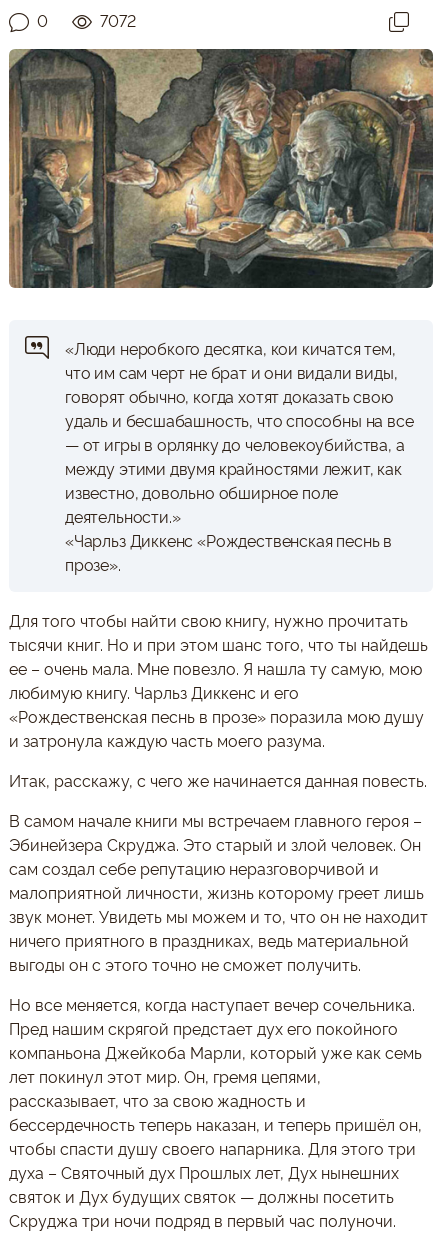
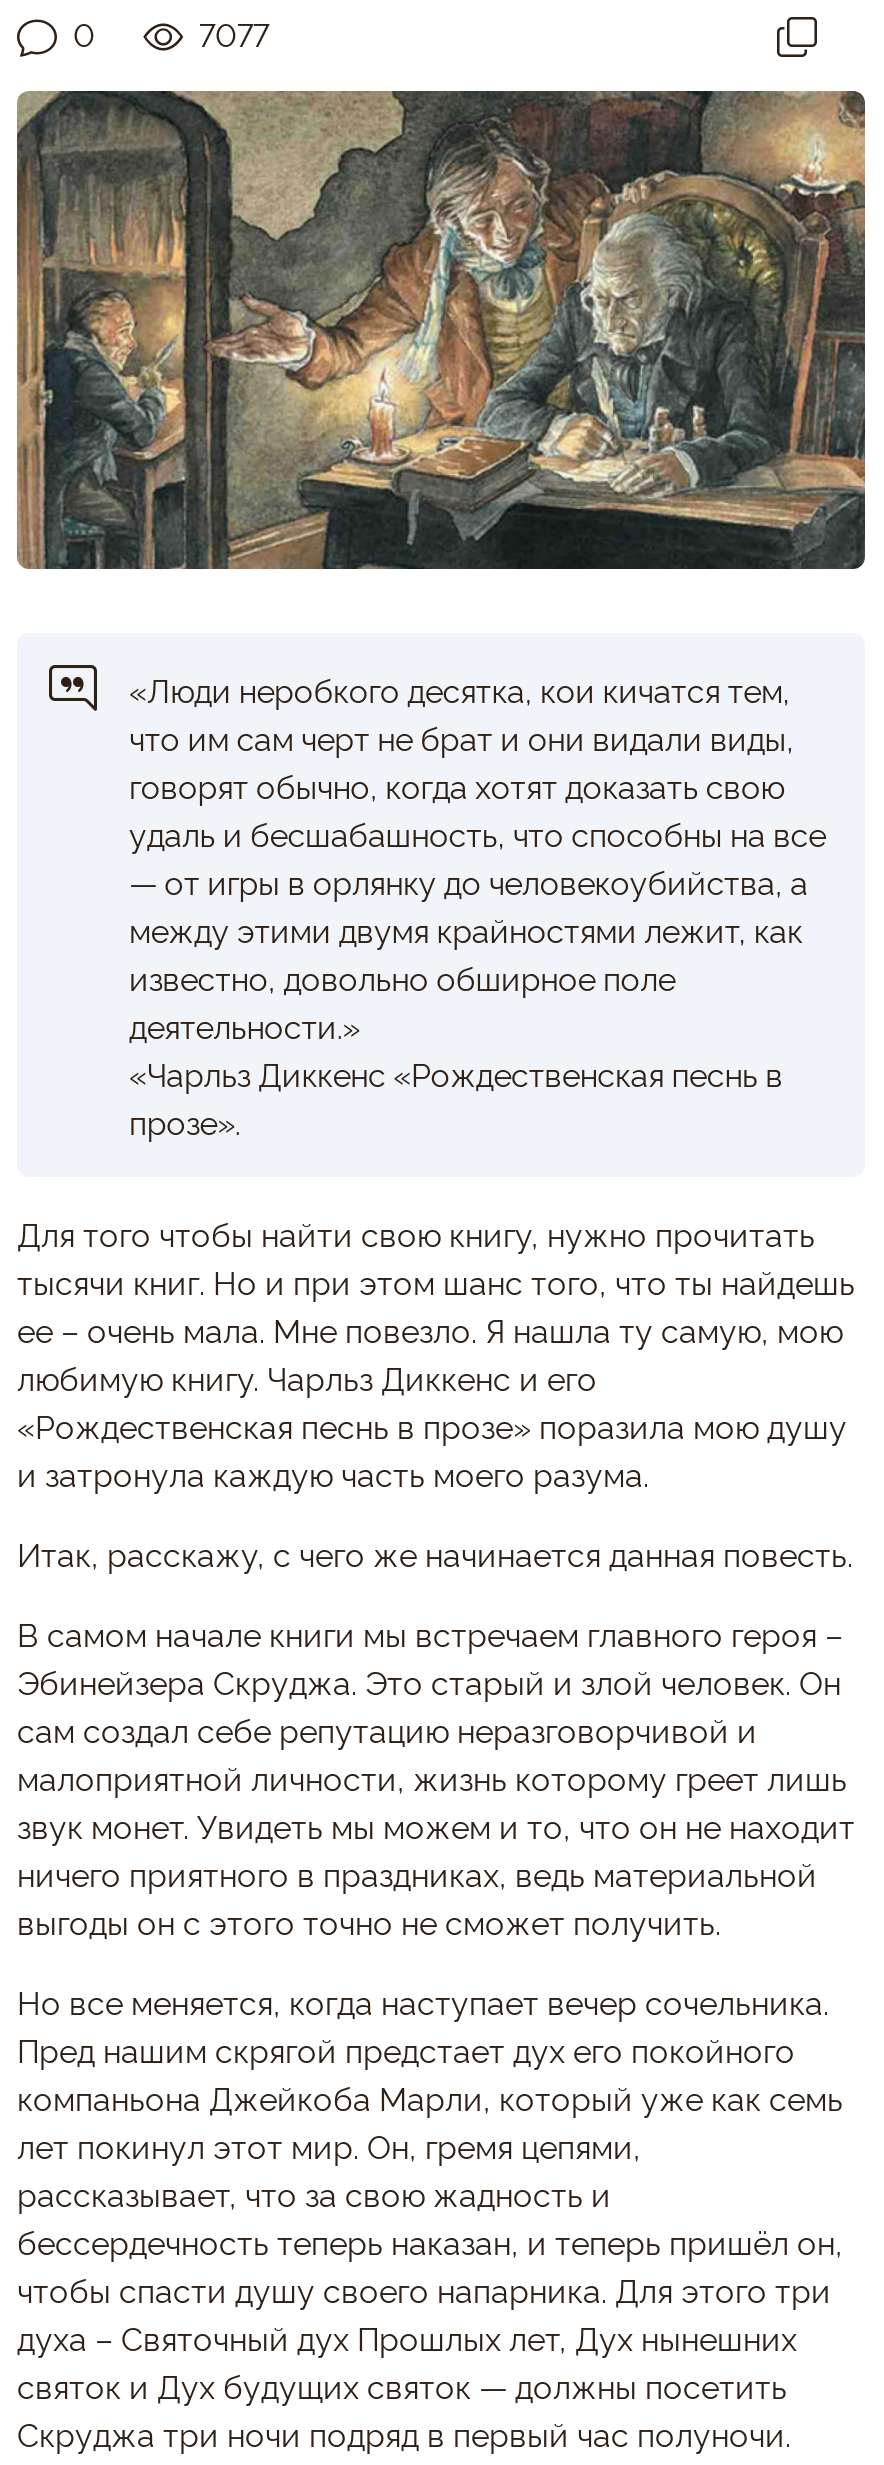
- 7072
+ 7077
